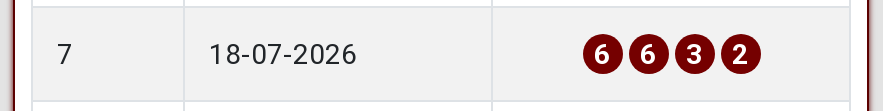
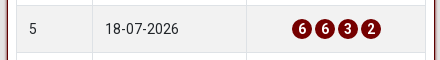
- 7
+ 5
